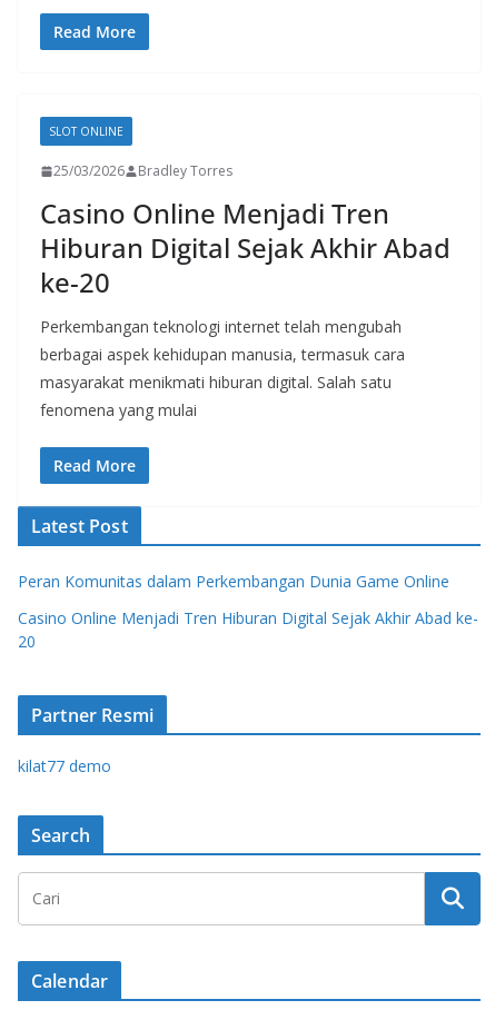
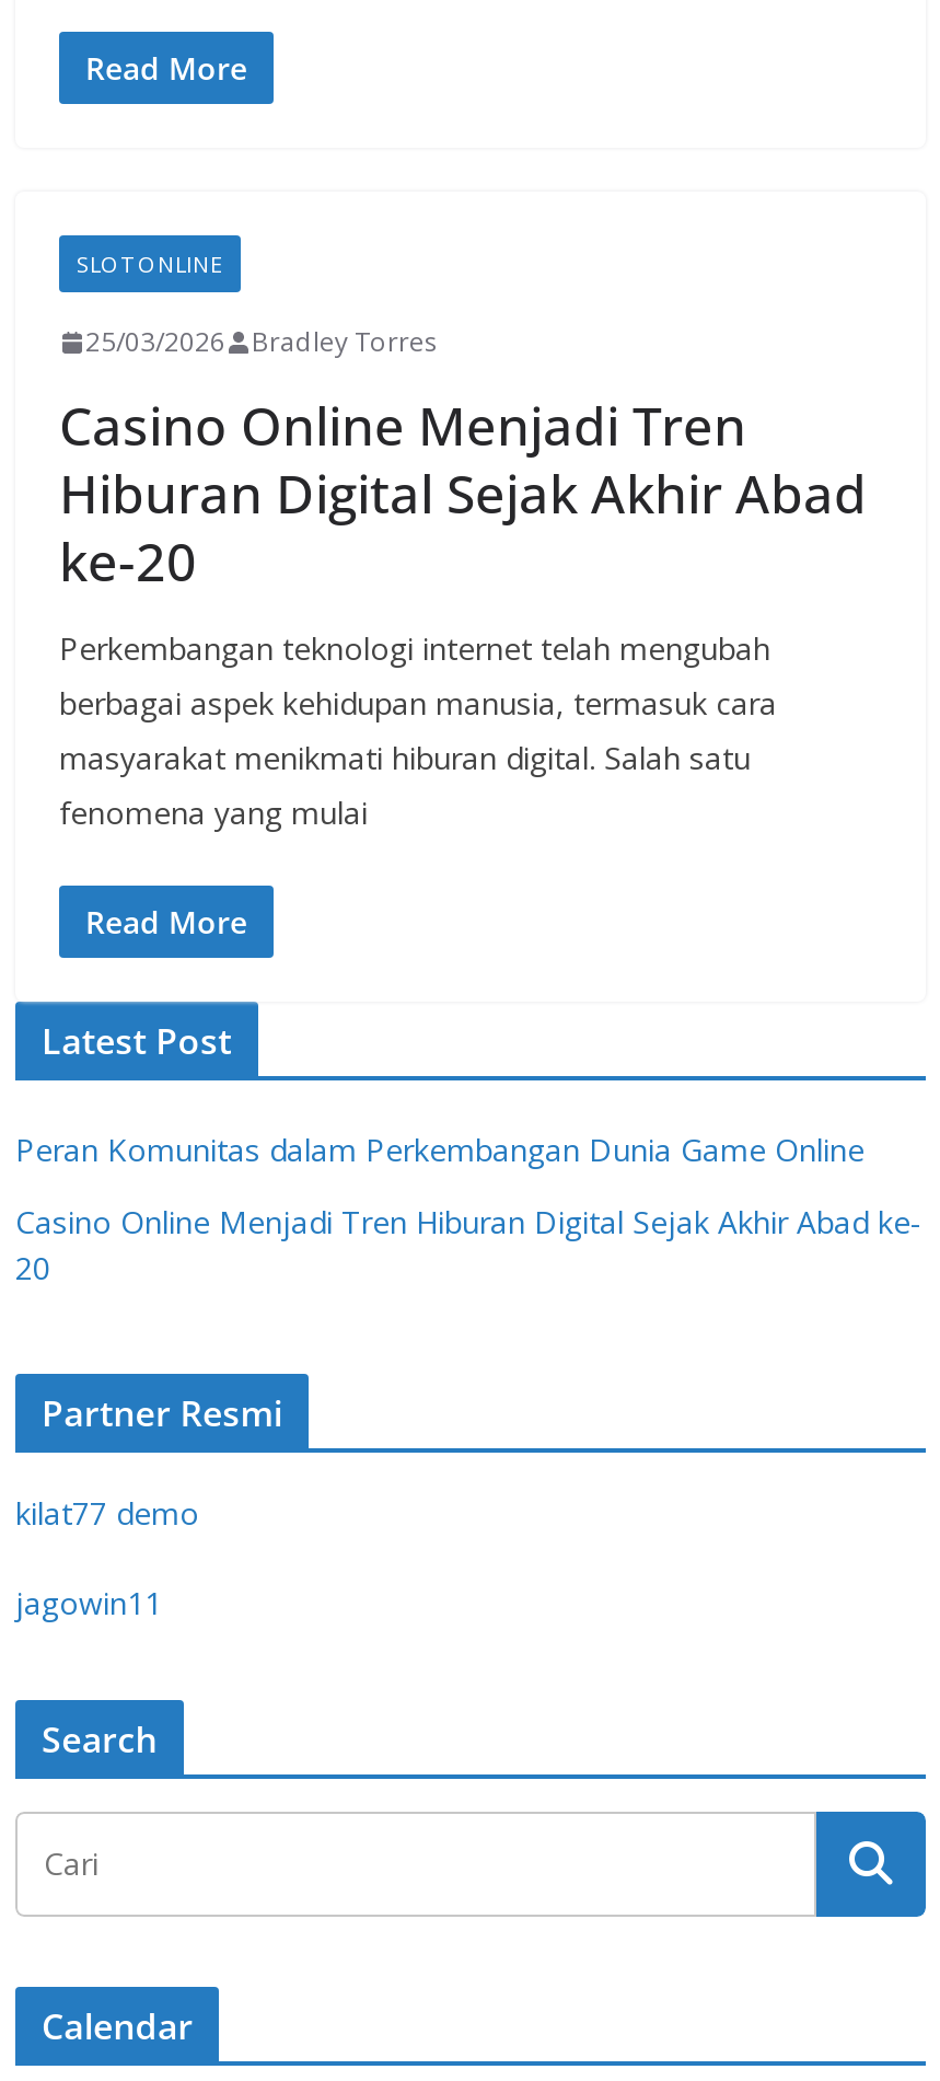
+ jagowin11
